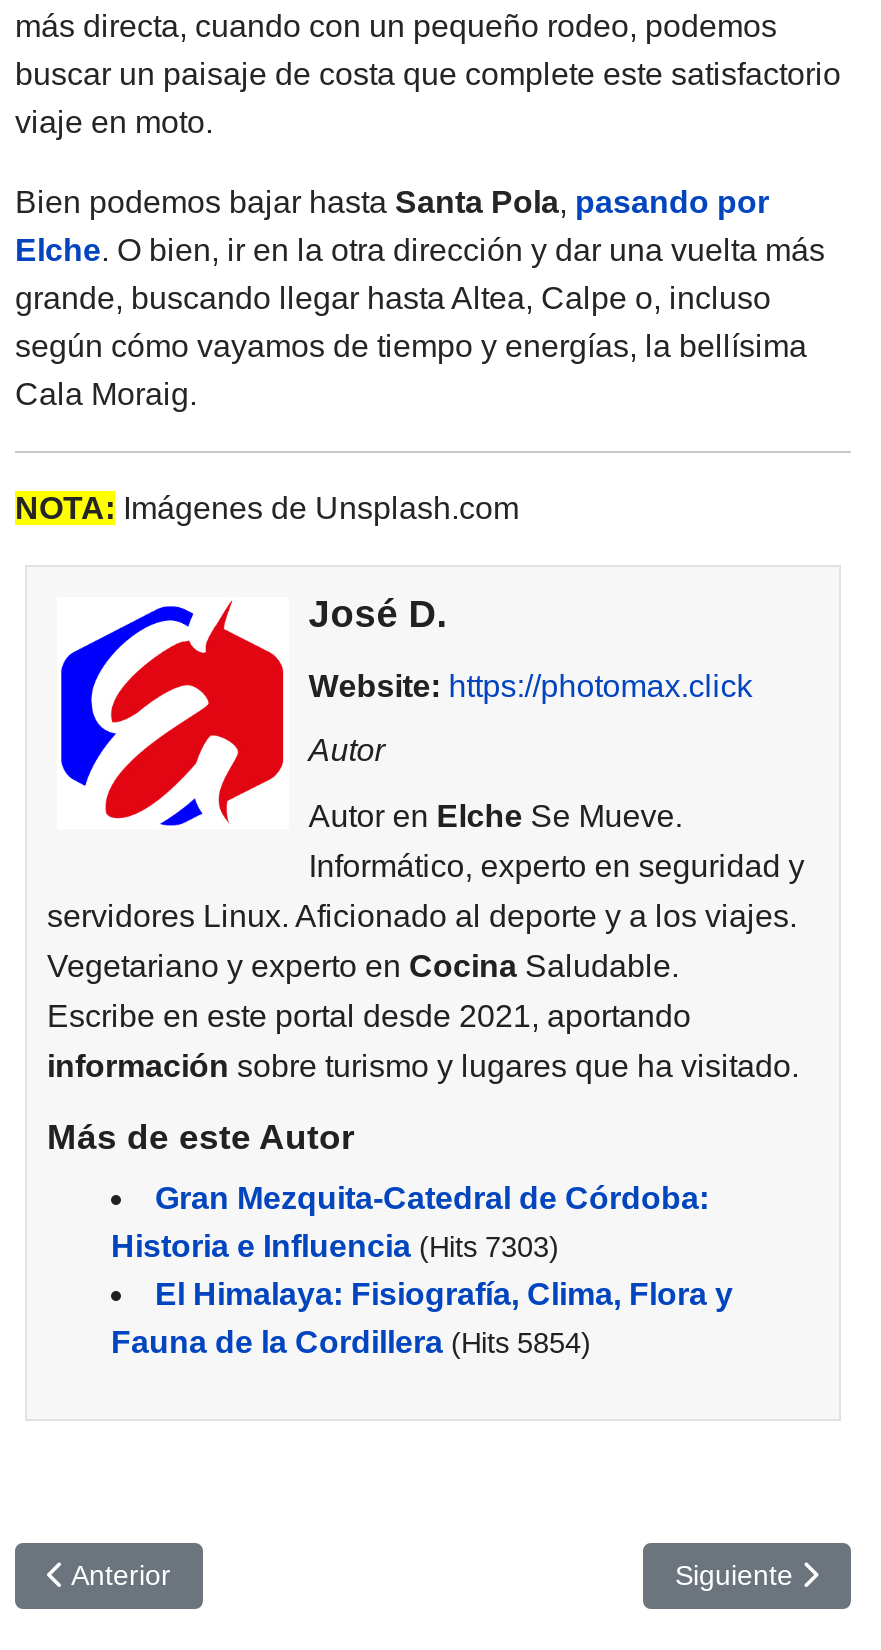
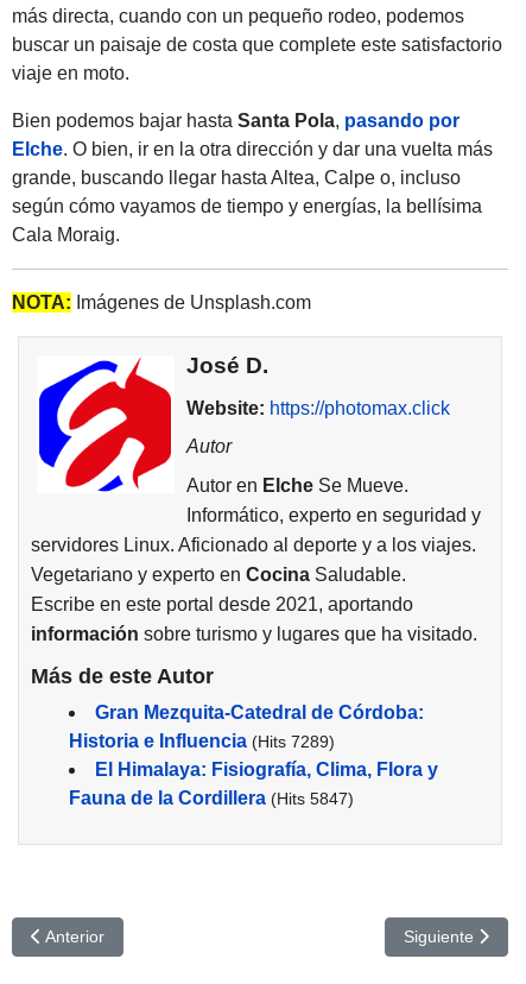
- Historia e Influencia (Hits 7303)
+ Historia e Influencia (Hits 7289)

- Fauna de la Cordillera (Hits 5854)
+ Fauna de la Cordillera (Hits 5847)
